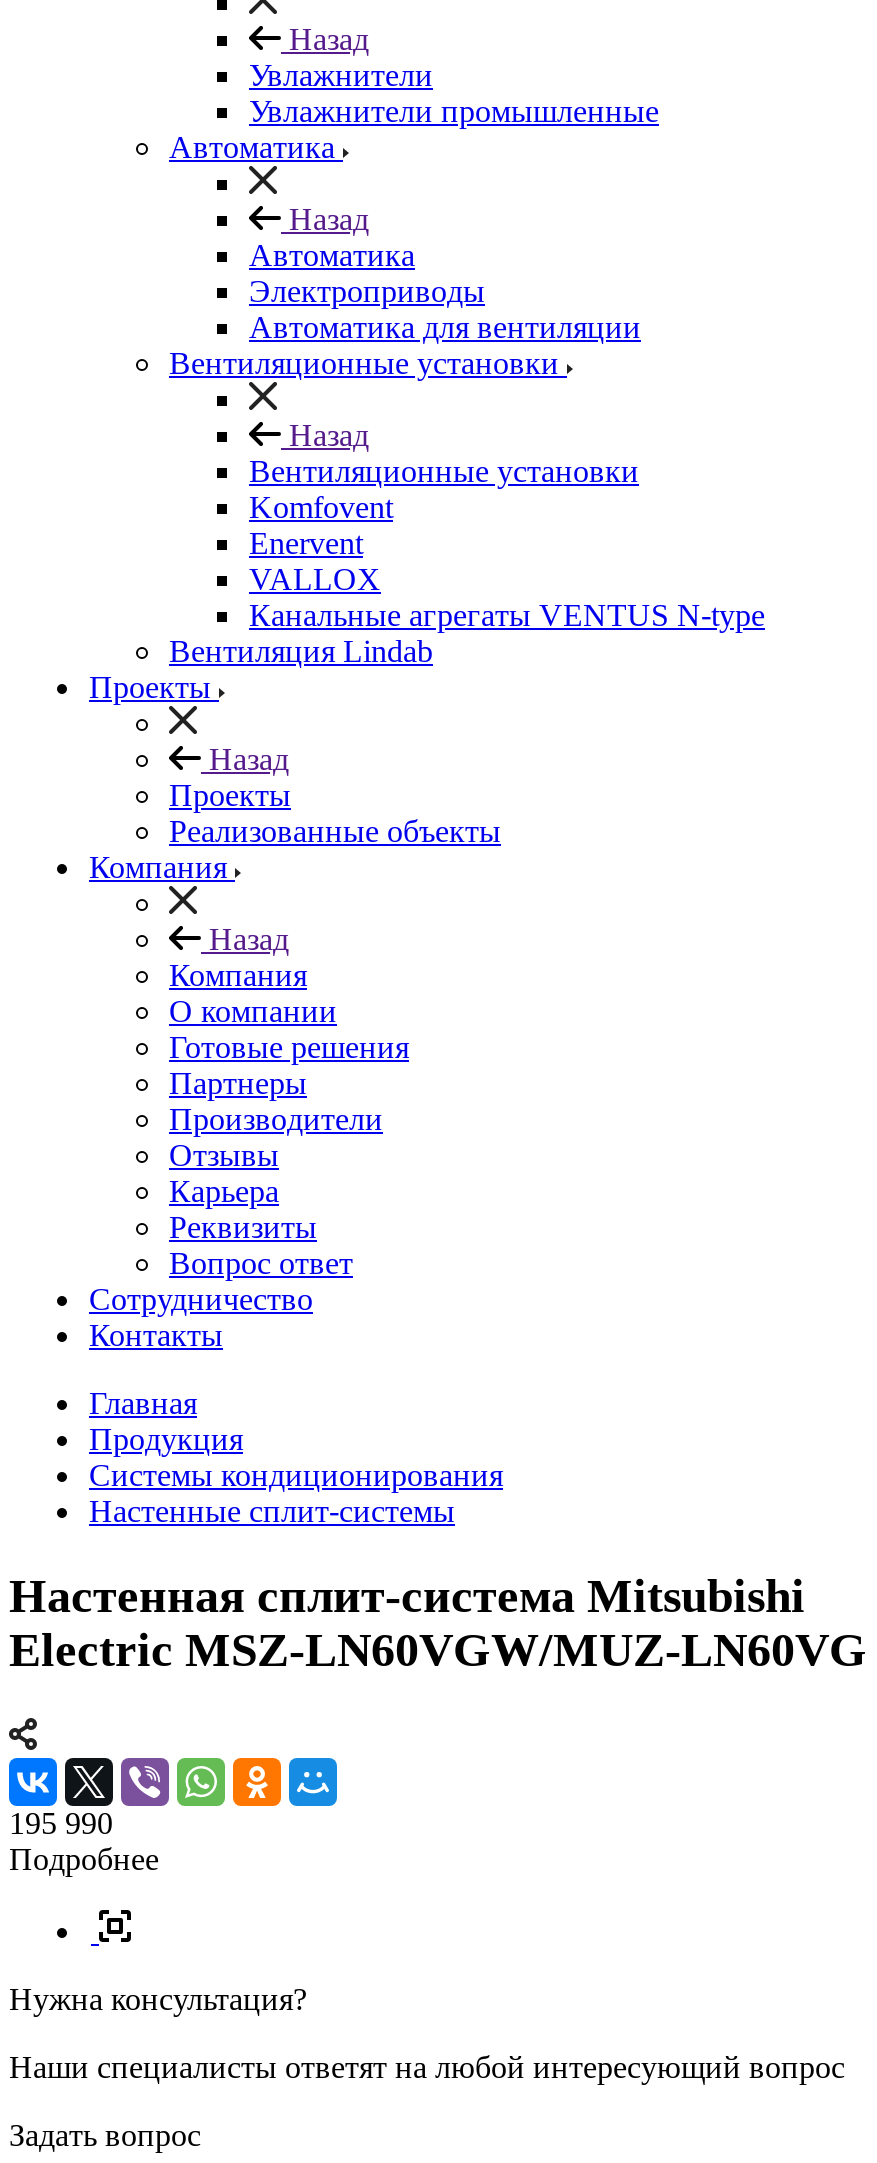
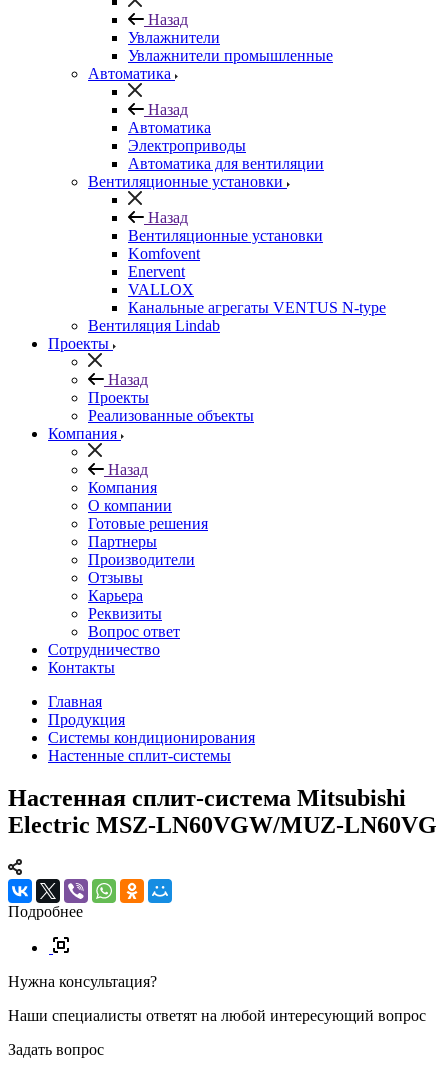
- 195 990
